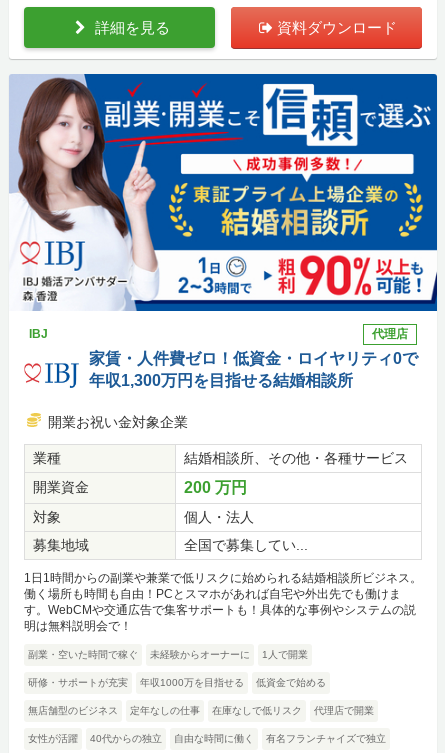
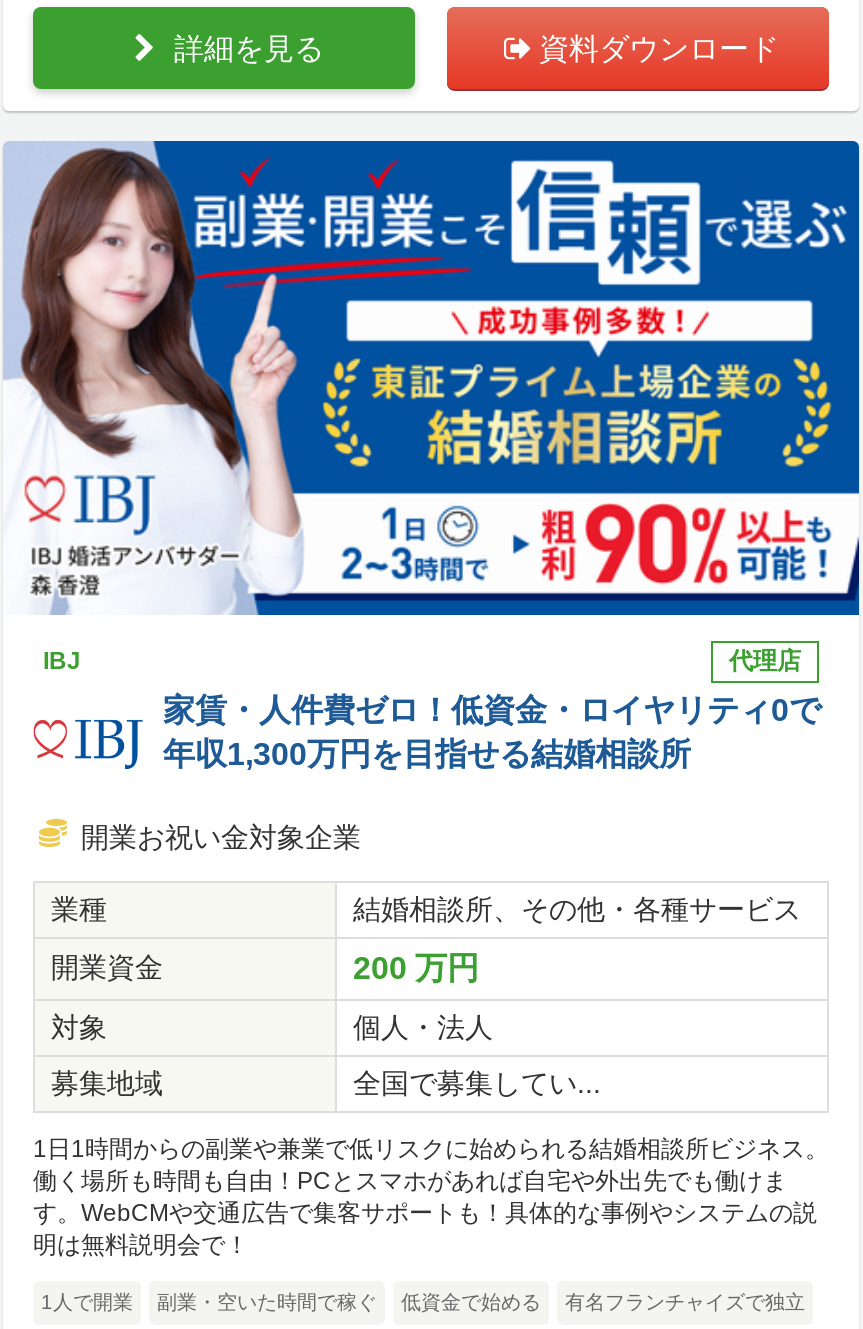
- 未経験からオーナーに
- 1人で開業
- 研修・サポートが充実
- 年収1000万を目指せる

+ 1人で開業

- 無店舗型のビジネス
- 定年なしの仕事
- 在庫なしで低リスク
- 代理店で開業
- 女性が活躍
- 40代からの独立
- 自由な時間に働く
